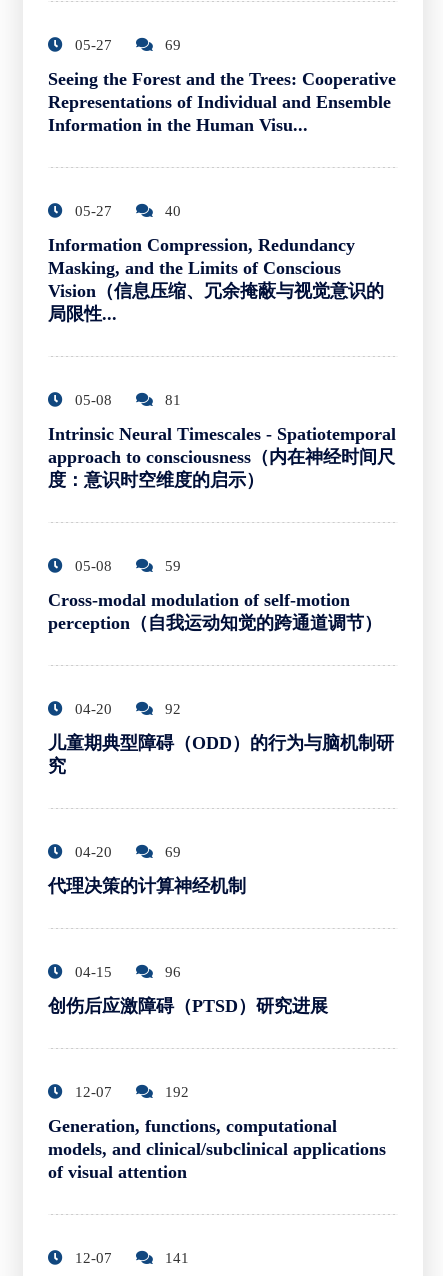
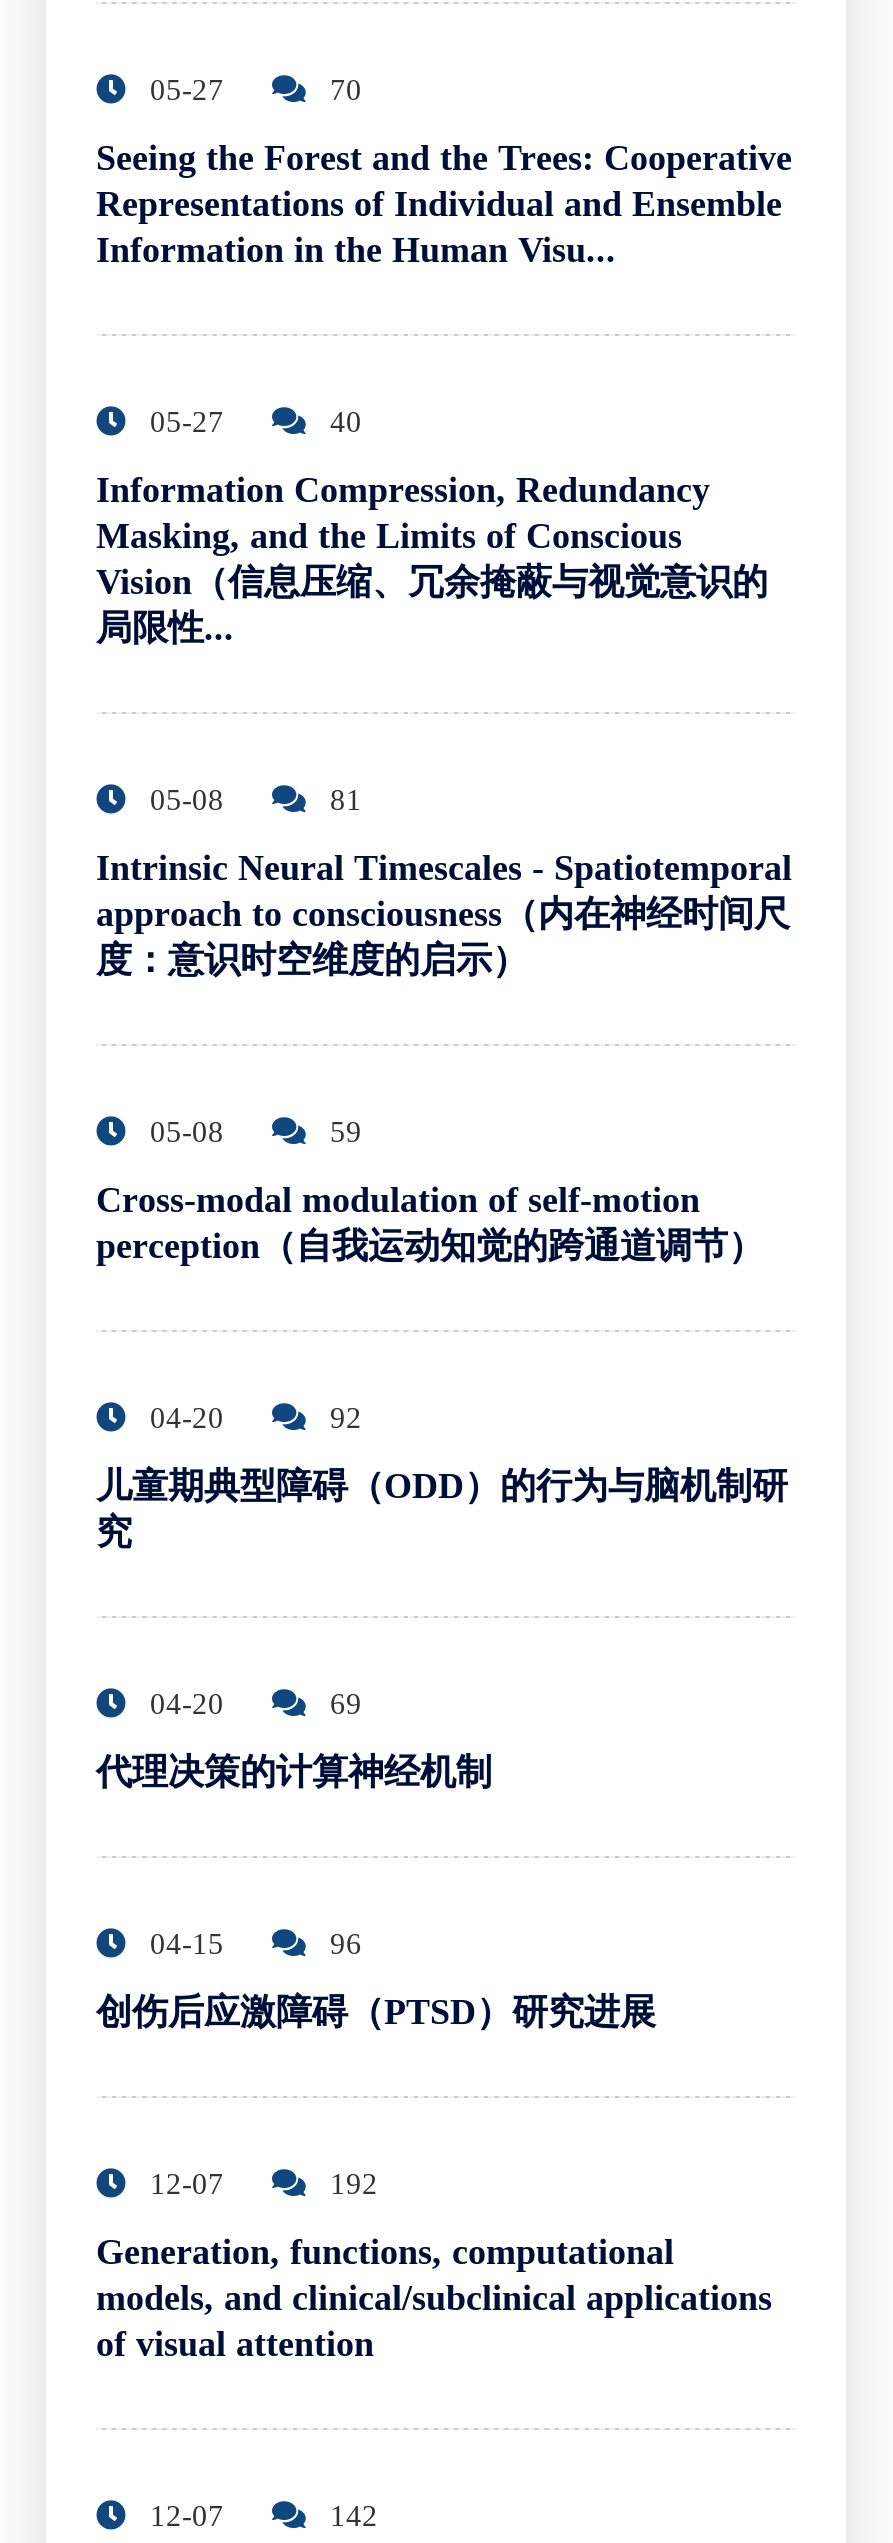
- 05-27 69
+ 05-27 70

- 12-07 141
+ 12-07 142
